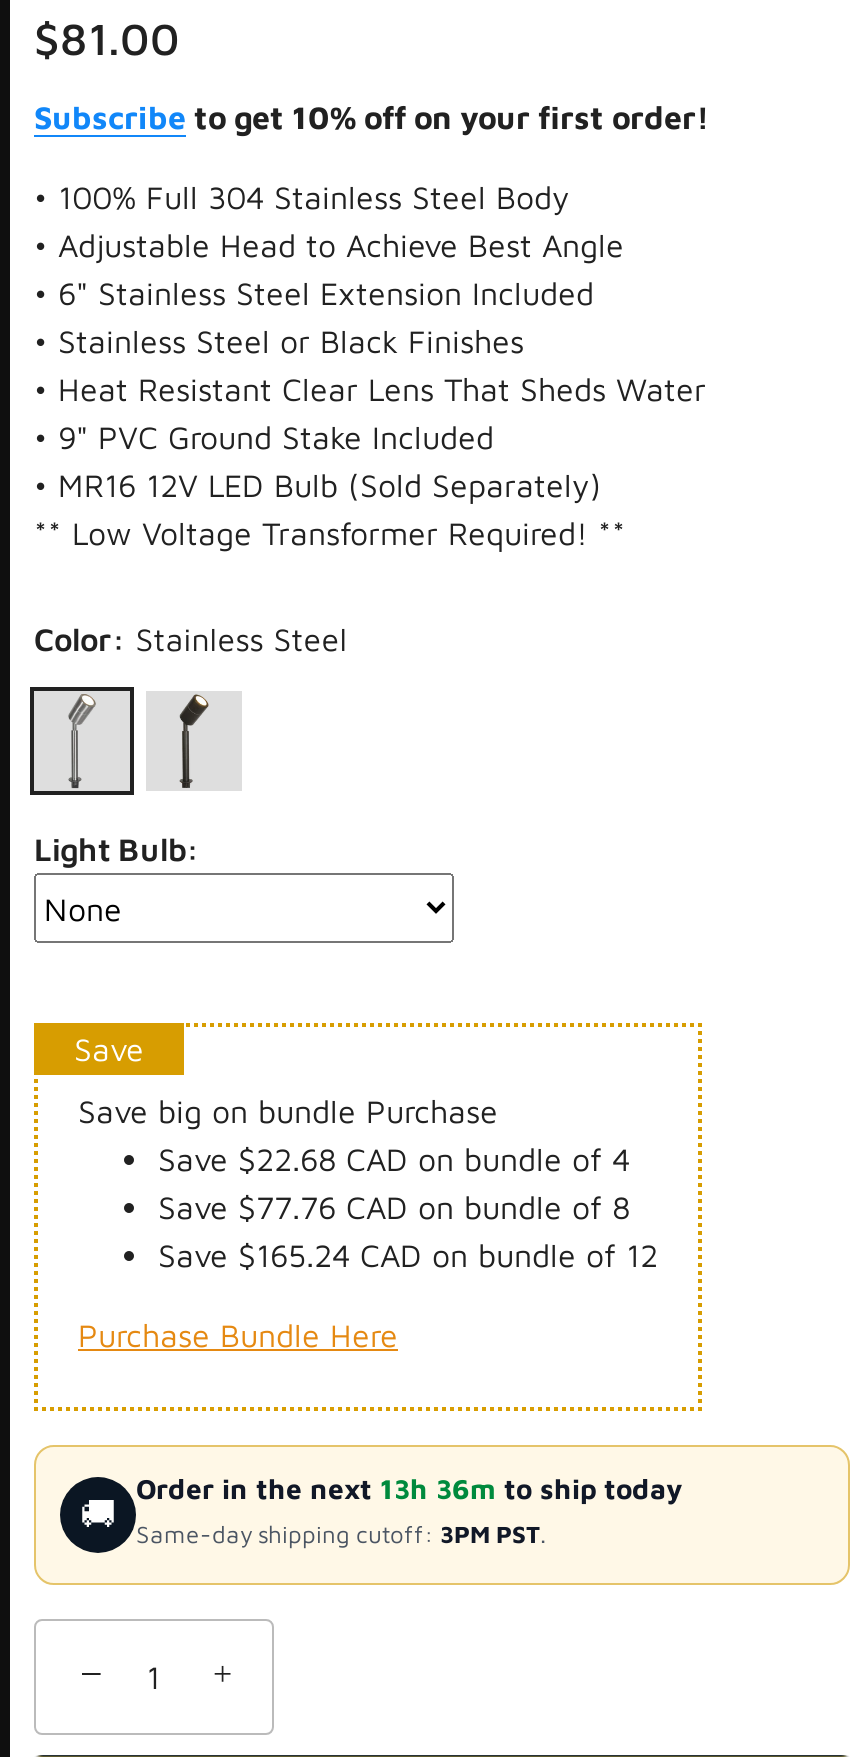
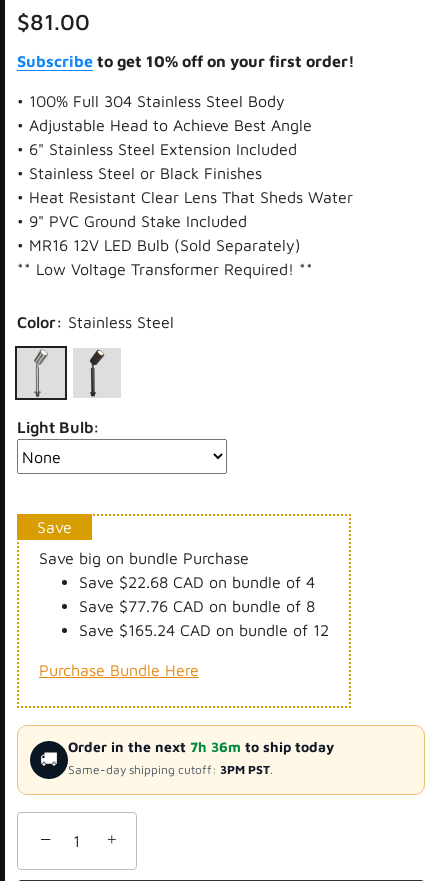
- Order in the next 13h 36m to ship today
+ Order in the next 7h 36m to ship today
